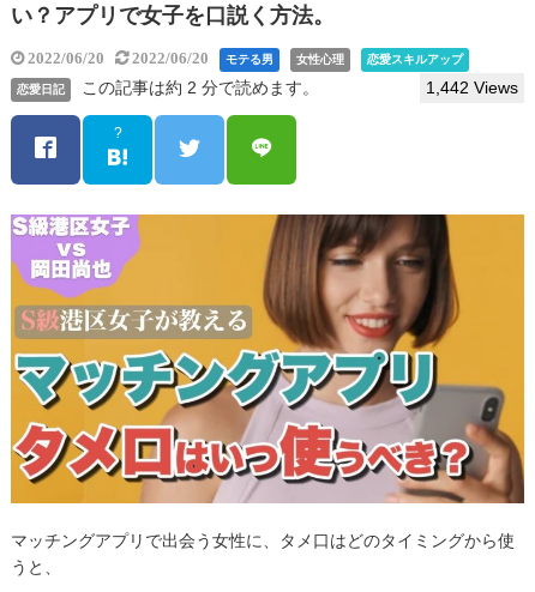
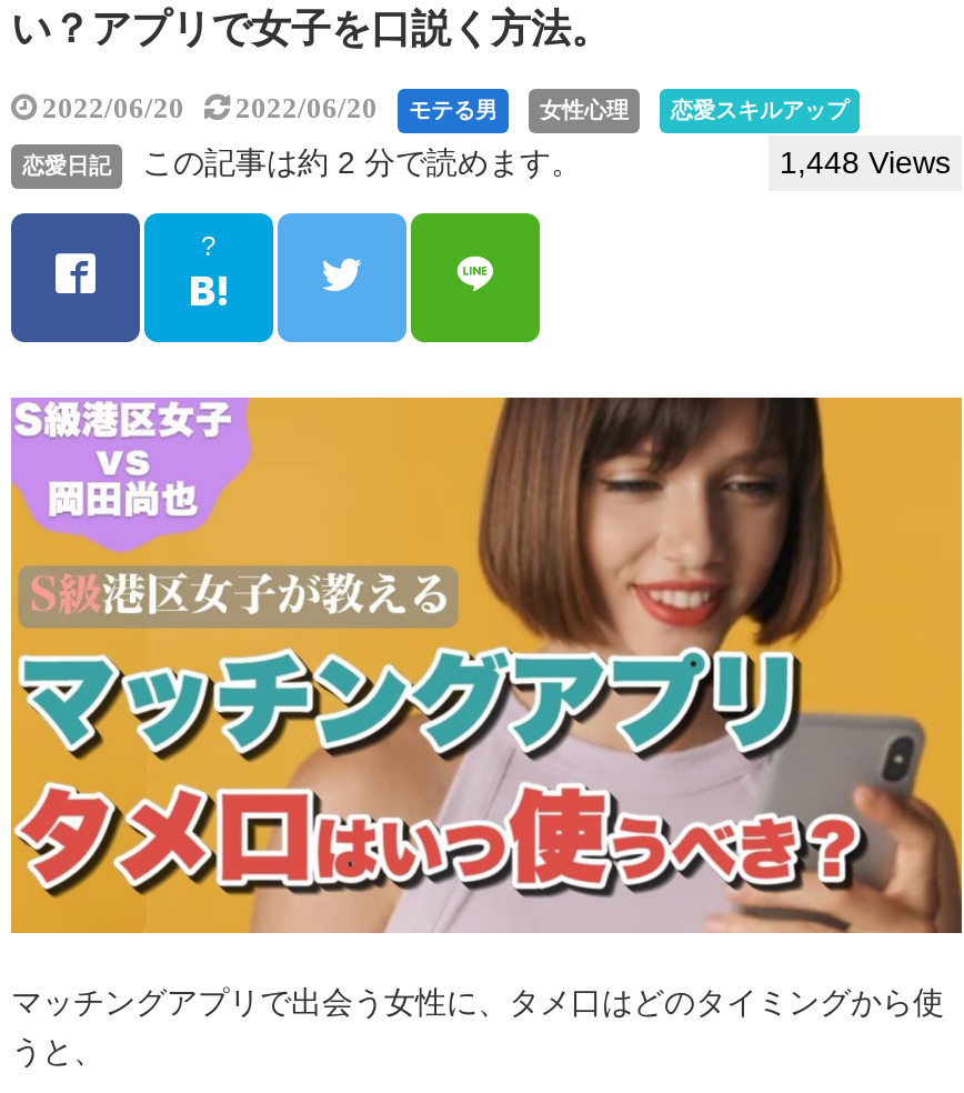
- 1,442 Views
+ 1,448 Views
